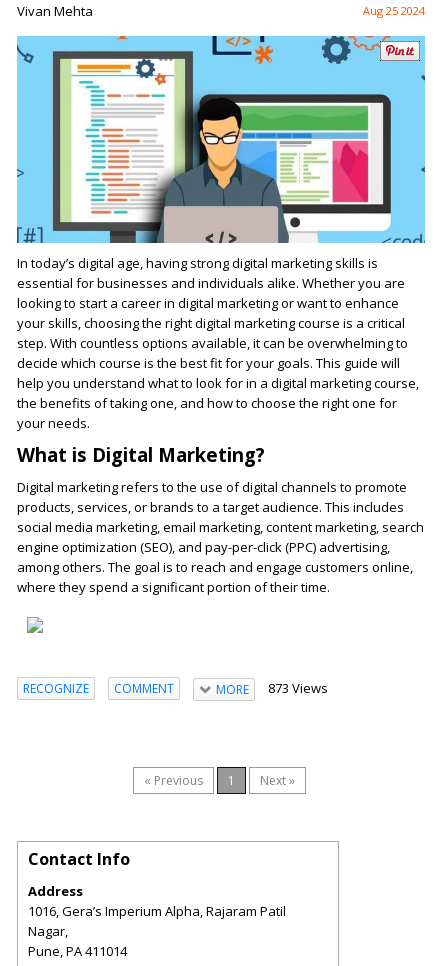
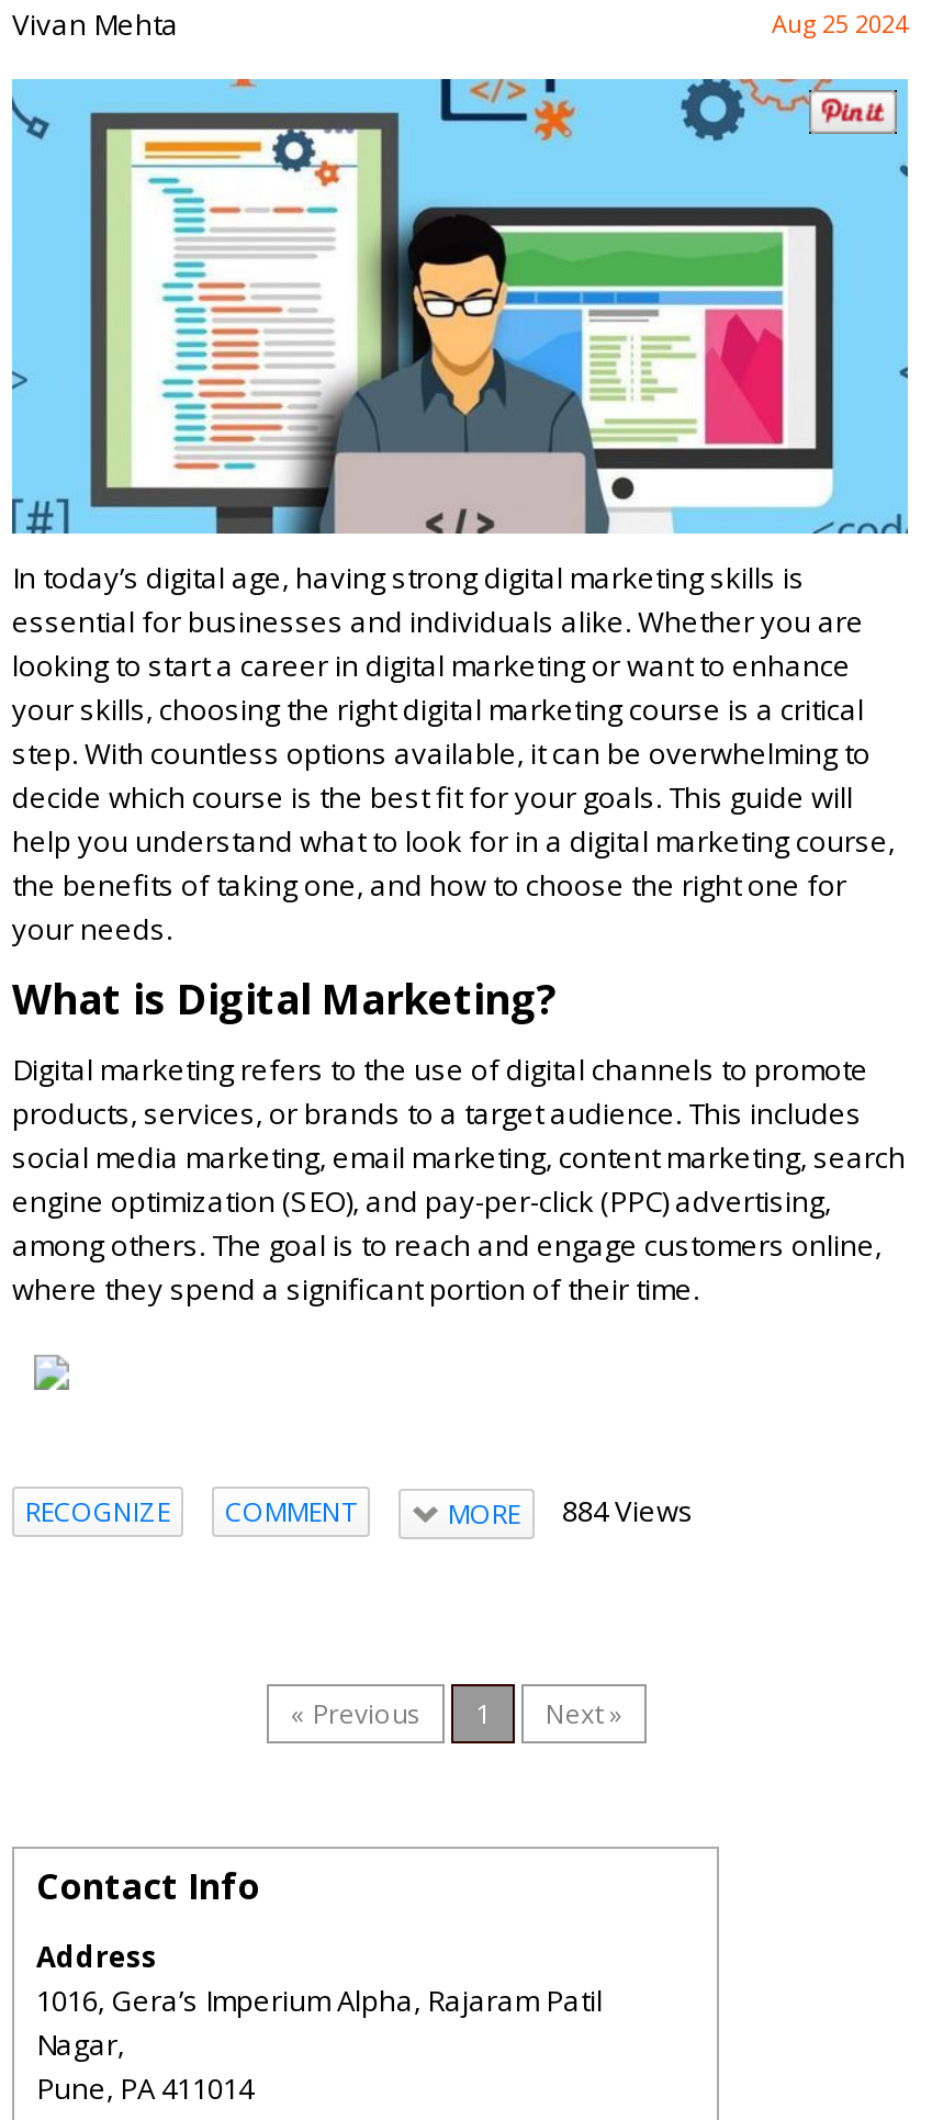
- MORE 873 Views
+ MORE 884 Views
